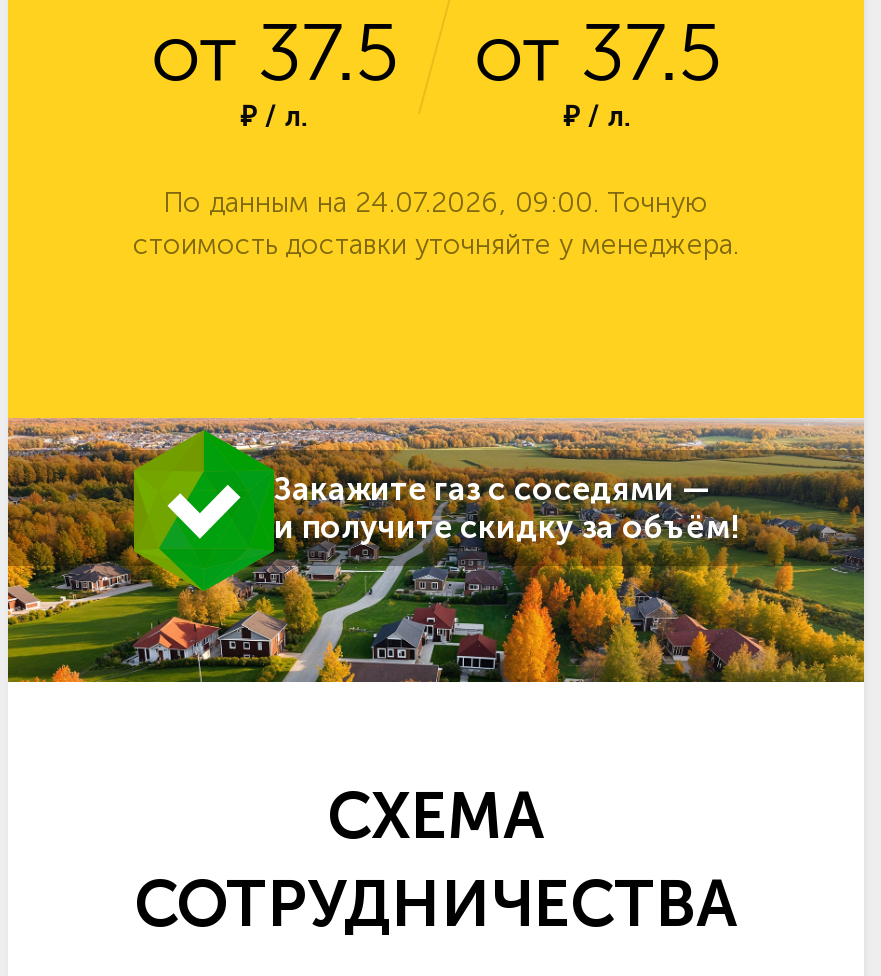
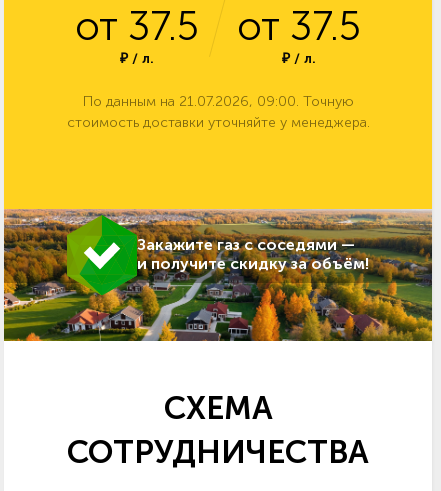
- По данным на 24.07.2026, 09:00. Точную
+ По данным на 21.07.2026, 09:00. Точную
